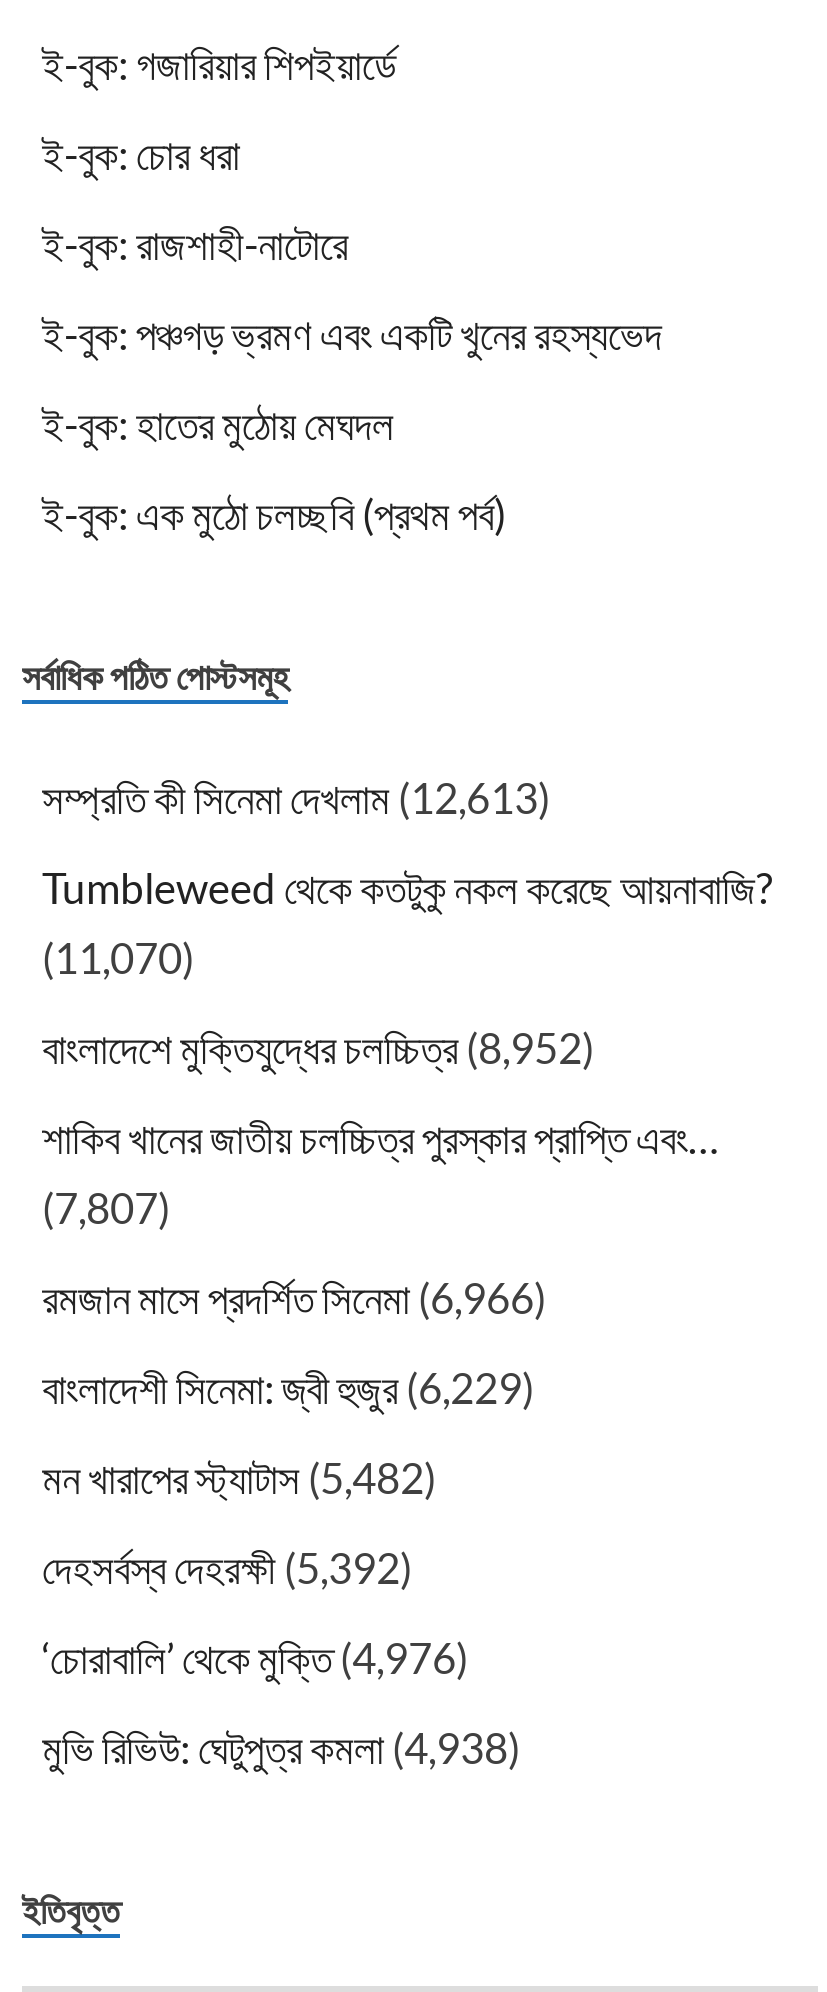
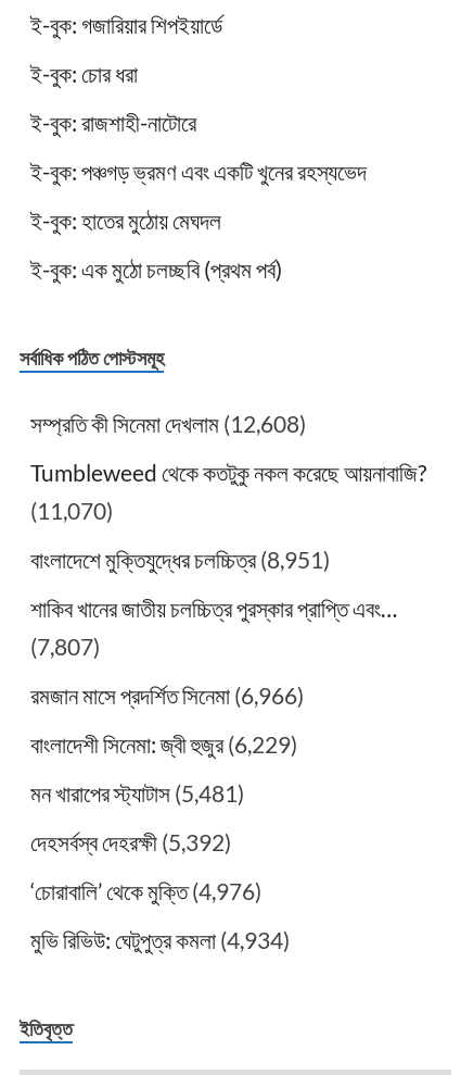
- সম্প্রতি কী সিনেমা দেখলাম (12,613)
+ সম্প্রতি কী সিনেমা দেখলাম (12,608)

- বাংলাদেশে মুক্তিযুদ্ধের চলচ্চিত্র (8,952)
+ বাংলাদেশে মুক্তিযুদ্ধের চলচ্চিত্র (8,951)

- মন খারাপের স্ট্যাটাস (5,482)
+ মন খারাপের স্ট্যাটাস (5,481)

- মুভি রিভিউ: ঘেটুপুত্র কমলা (4,938)
+ মুভি রিভিউ: ঘেটুপুত্র কমলা (4,934)
